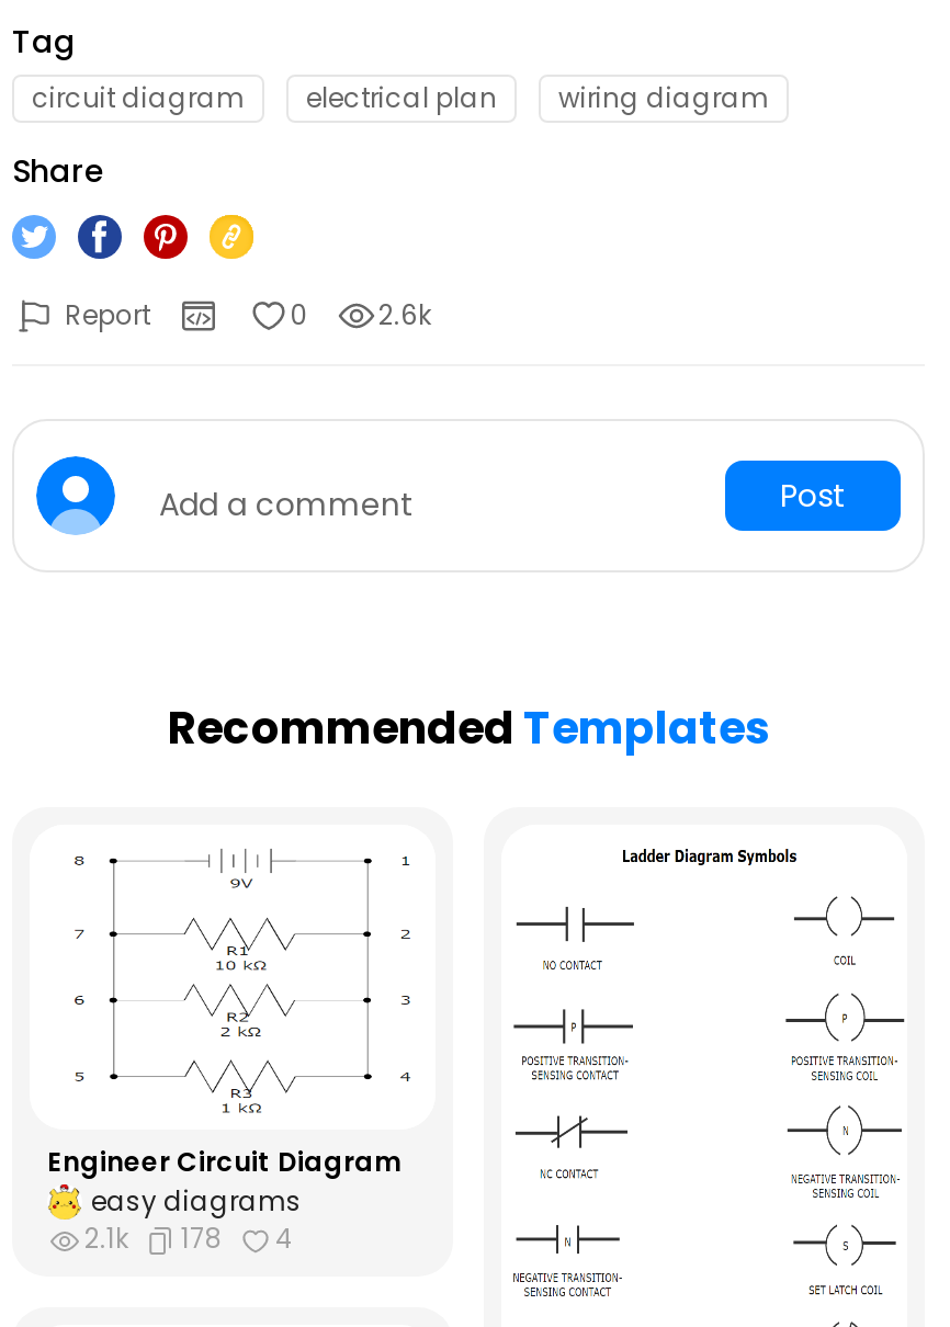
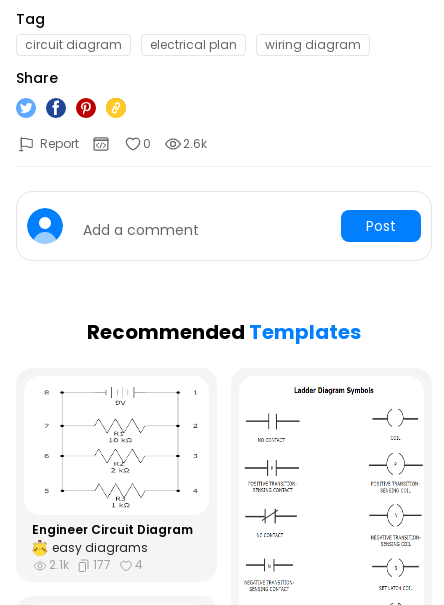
- 2.1k 178 4
+ 2.1k 177 4
